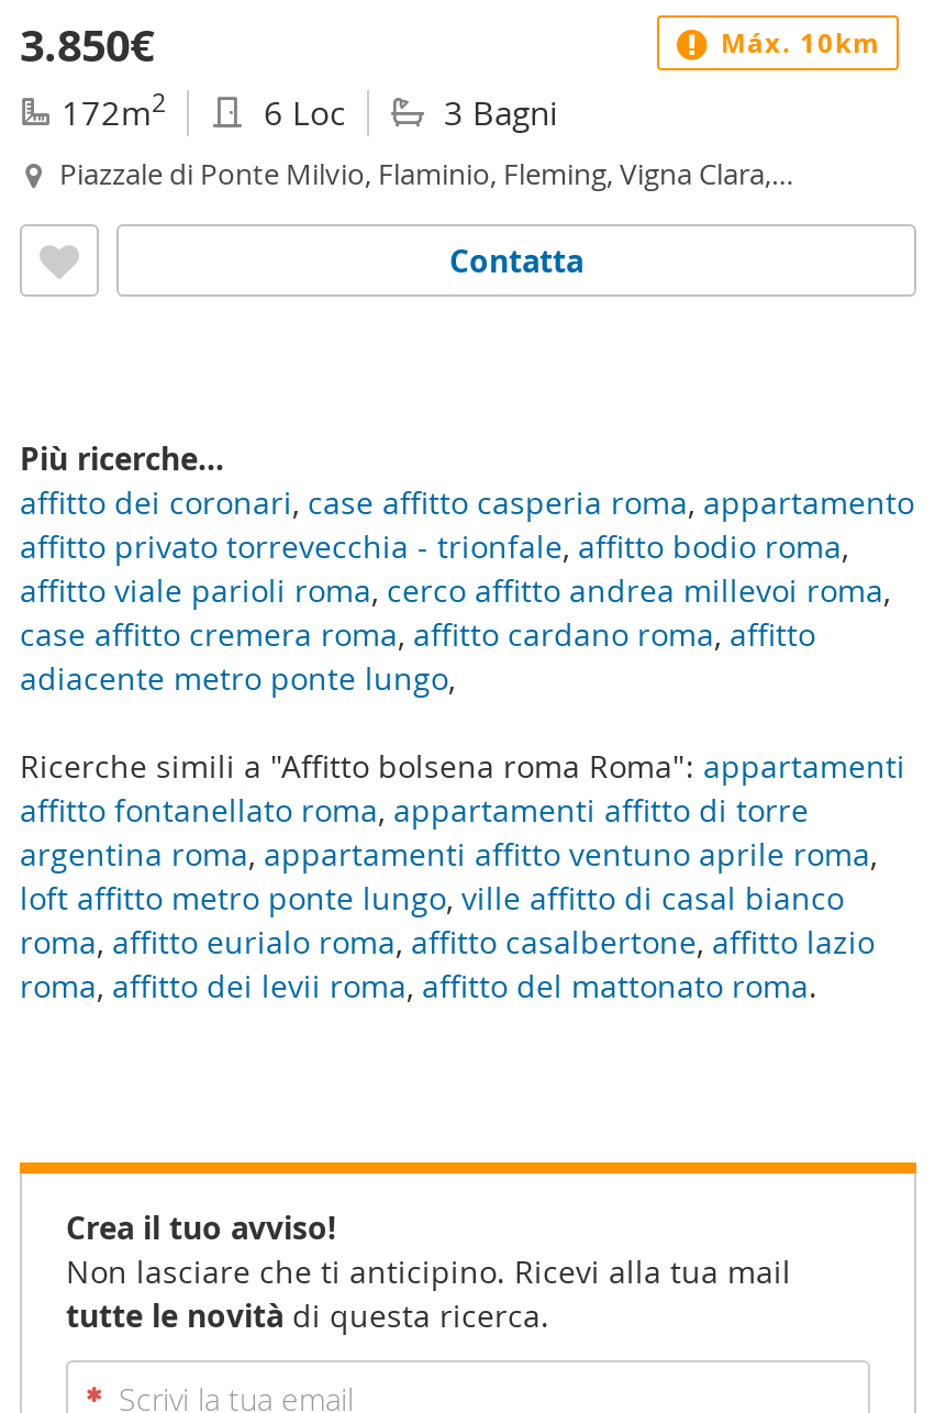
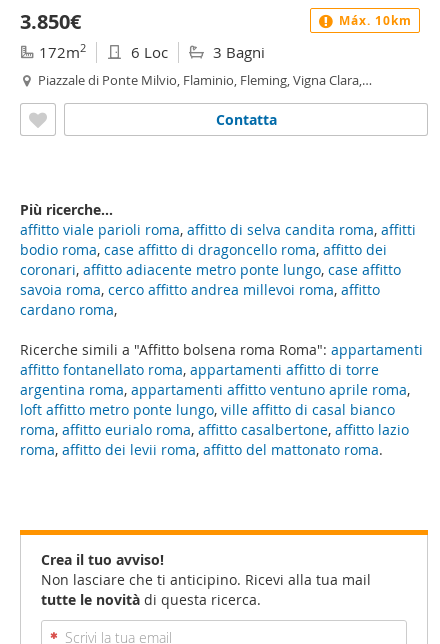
- affitto dei coronari, case affitto casperia roma, appartamento
- affitto privato torrevecchia - trionfale, affitto bodio roma,
- affitto viale parioli roma, cerco affitto andrea millevoi roma,
- case affitto cremera roma, affitto cardano roma, affitto
- adiacente metro ponte lungo,
+ affitto viale parioli roma, affitto di selva candita roma, affitti
+ bodio roma, case affitto di dragoncello roma, affitto dei
+ coronari, affitto adiacente metro ponte lungo, case affitto
+ savoia roma, cerco affitto andrea millevoi roma, affitto
+ cardano roma,
